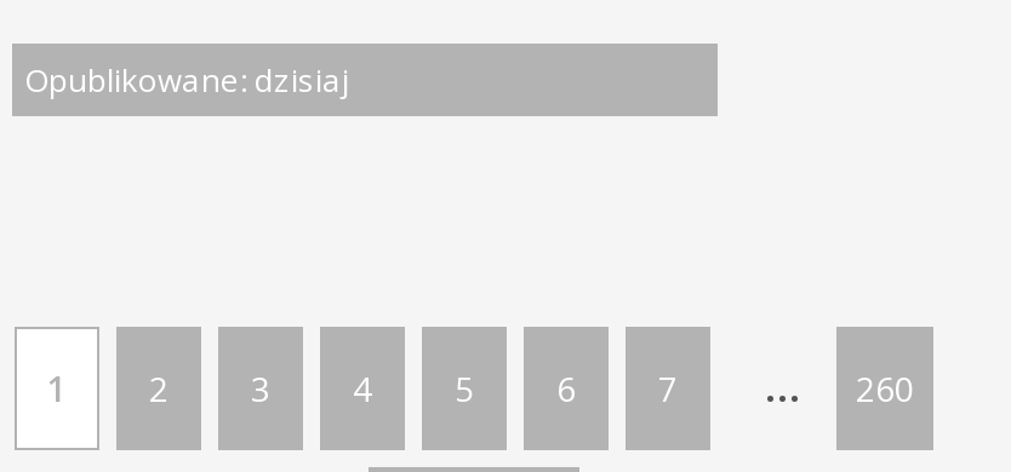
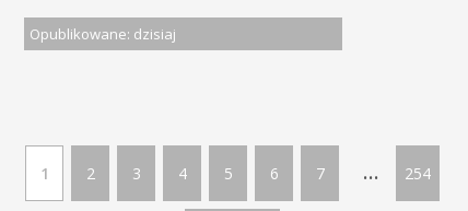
- 260
+ 254
